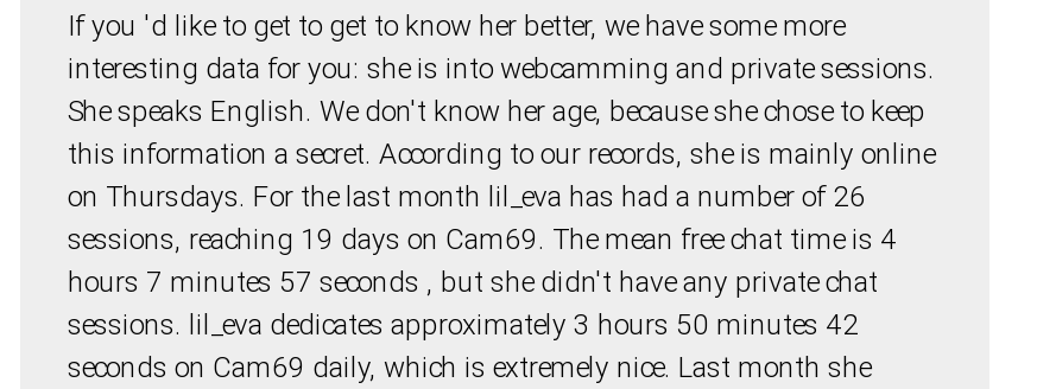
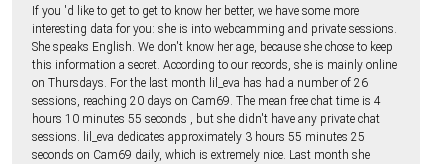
- sessions, reaching 19 days on Cam69. The mean free chat time is 4
+ sessions, reaching 20 days on Cam69. The mean free chat time is 4

- hours 7 minutes 57 seconds , but she didn't have any private chat
+ hours 10 minutes 55 seconds , but she didn't have any private chat

- sessions. lil_eva dedicates approximately 3 hours 50 minutes 42
+ sessions. lil_eva dedicates approximately 3 hours 55 minutes 25
